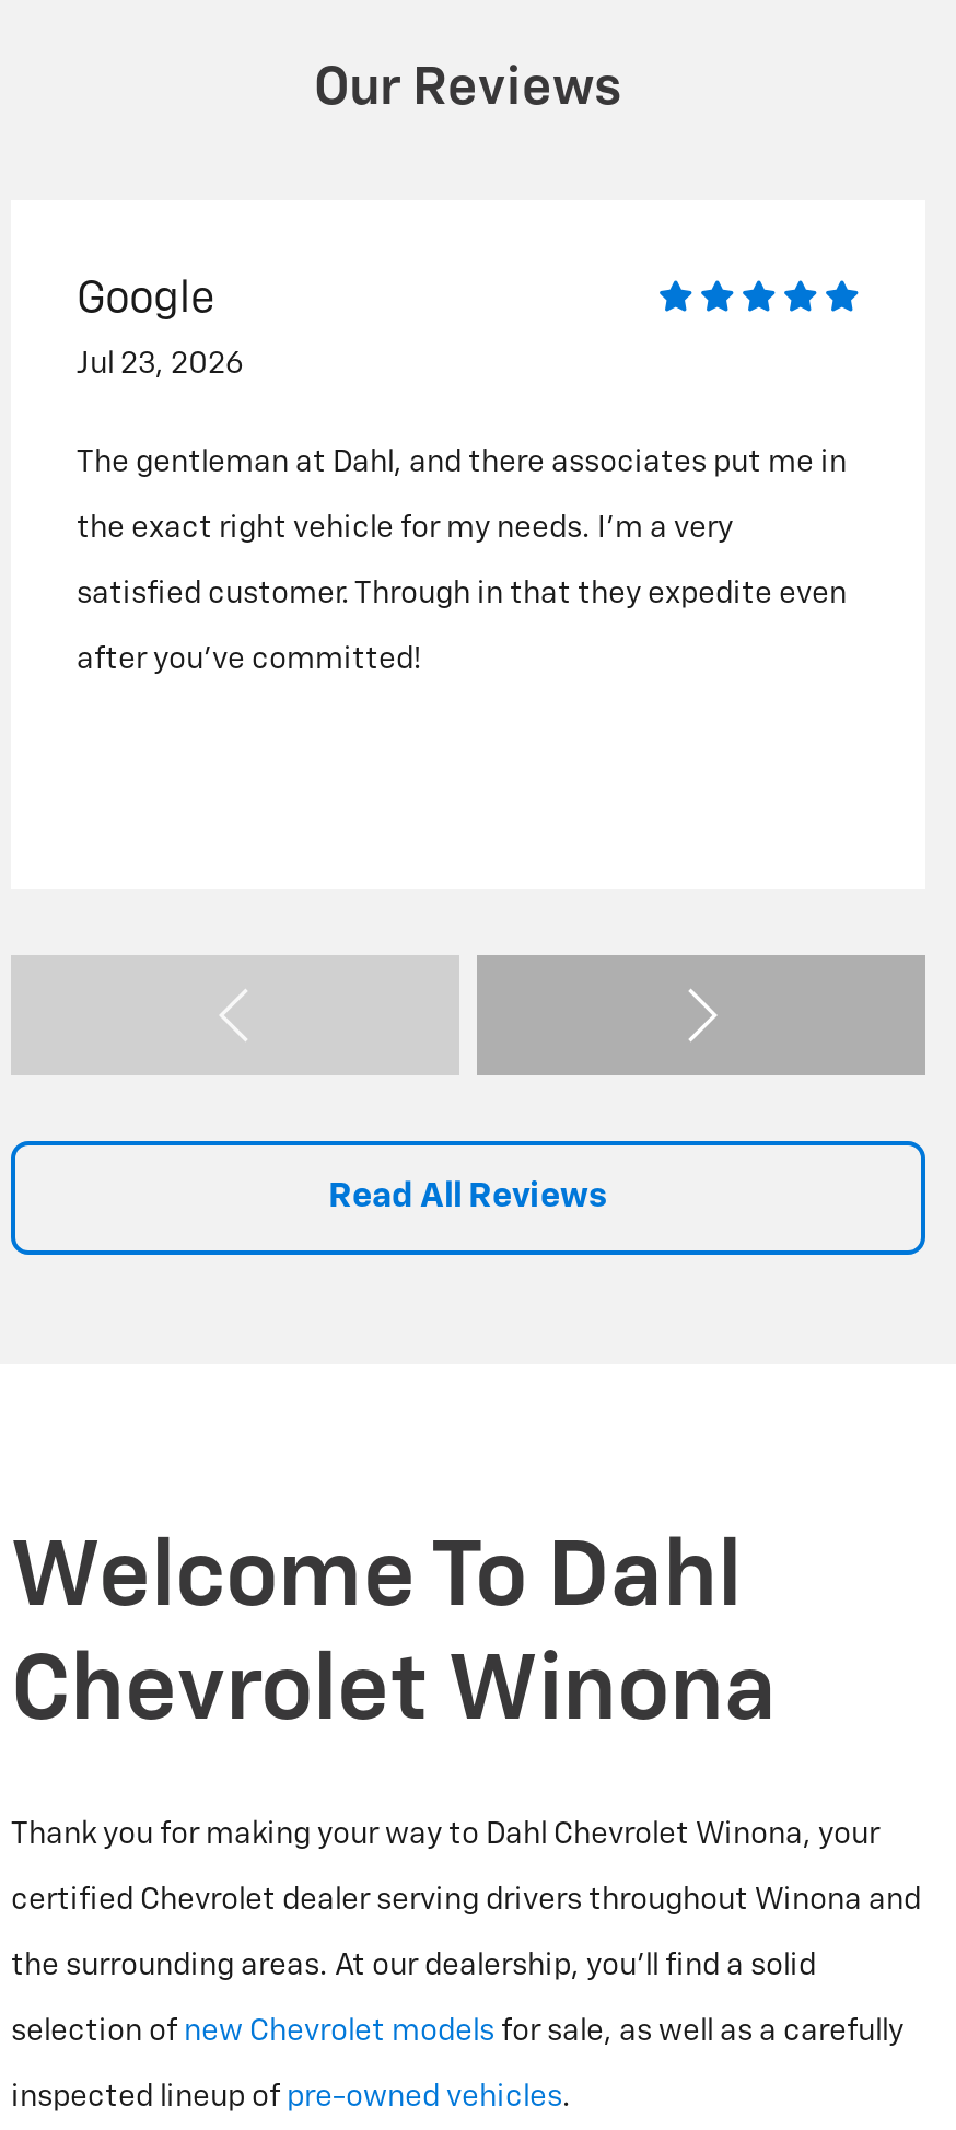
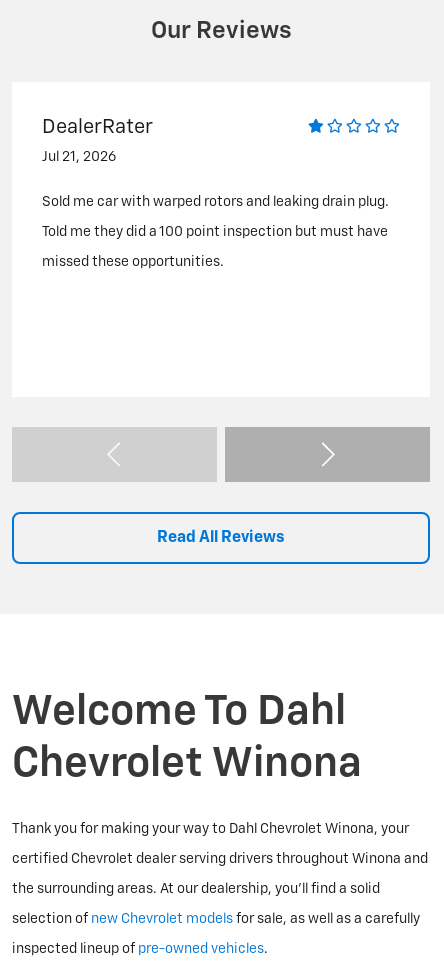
- Google
- Jul 23, 2026
- The gentleman at Dahl, and there associates put me in
- the exact right vehicle for my needs. I’m a very
- satisfied customer. Through in that they expedite even
- after you’ve committed!
+ DealerRater
+ Jul 21, 2026
+ Sold me car with warped rotors and leaking drain plug.
+ Told me they did a 100 point inspection but must have
+ missed these opportunities.
